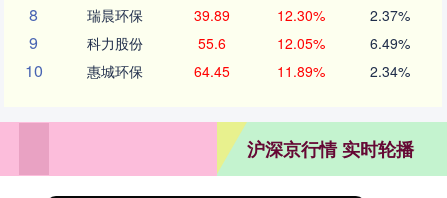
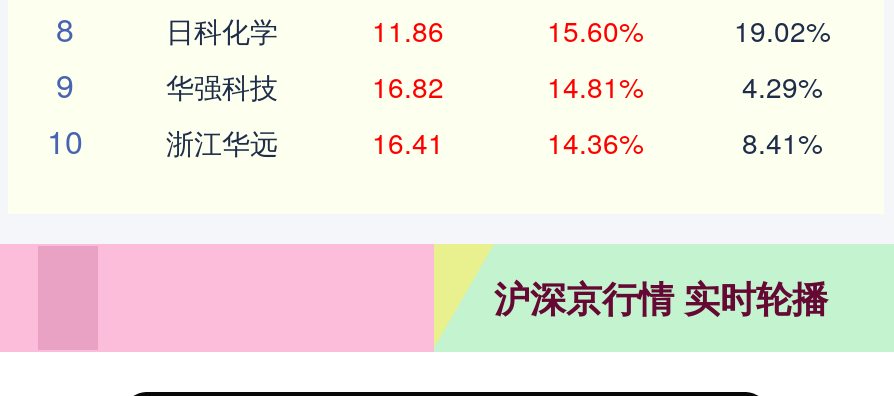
- 瑞晨环保
- 39.89
- 12.30%
- 2.37%
+ 日科化学
+ 11.86
+ 15.60%
+ 19.02%

- 科力股份
- 55.6
- 12.05%
- 6.49%
+ 华强科技
+ 16.82
+ 14.81%
+ 4.29%

- 惠城环保
- 64.45
- 11.89%
- 2.34%
+ 浙江华远
+ 16.41
+ 14.36%
+ 8.41%
